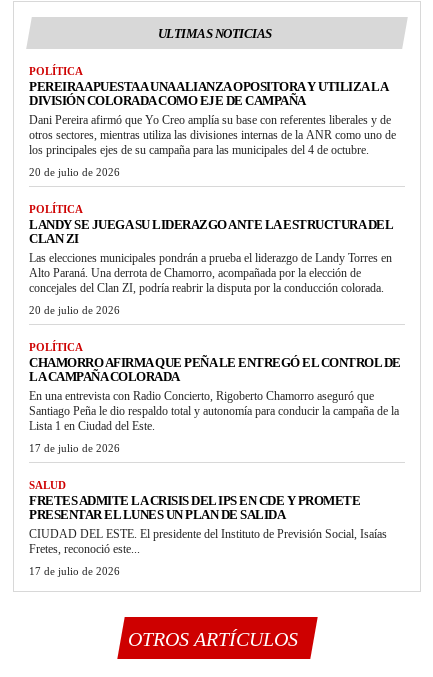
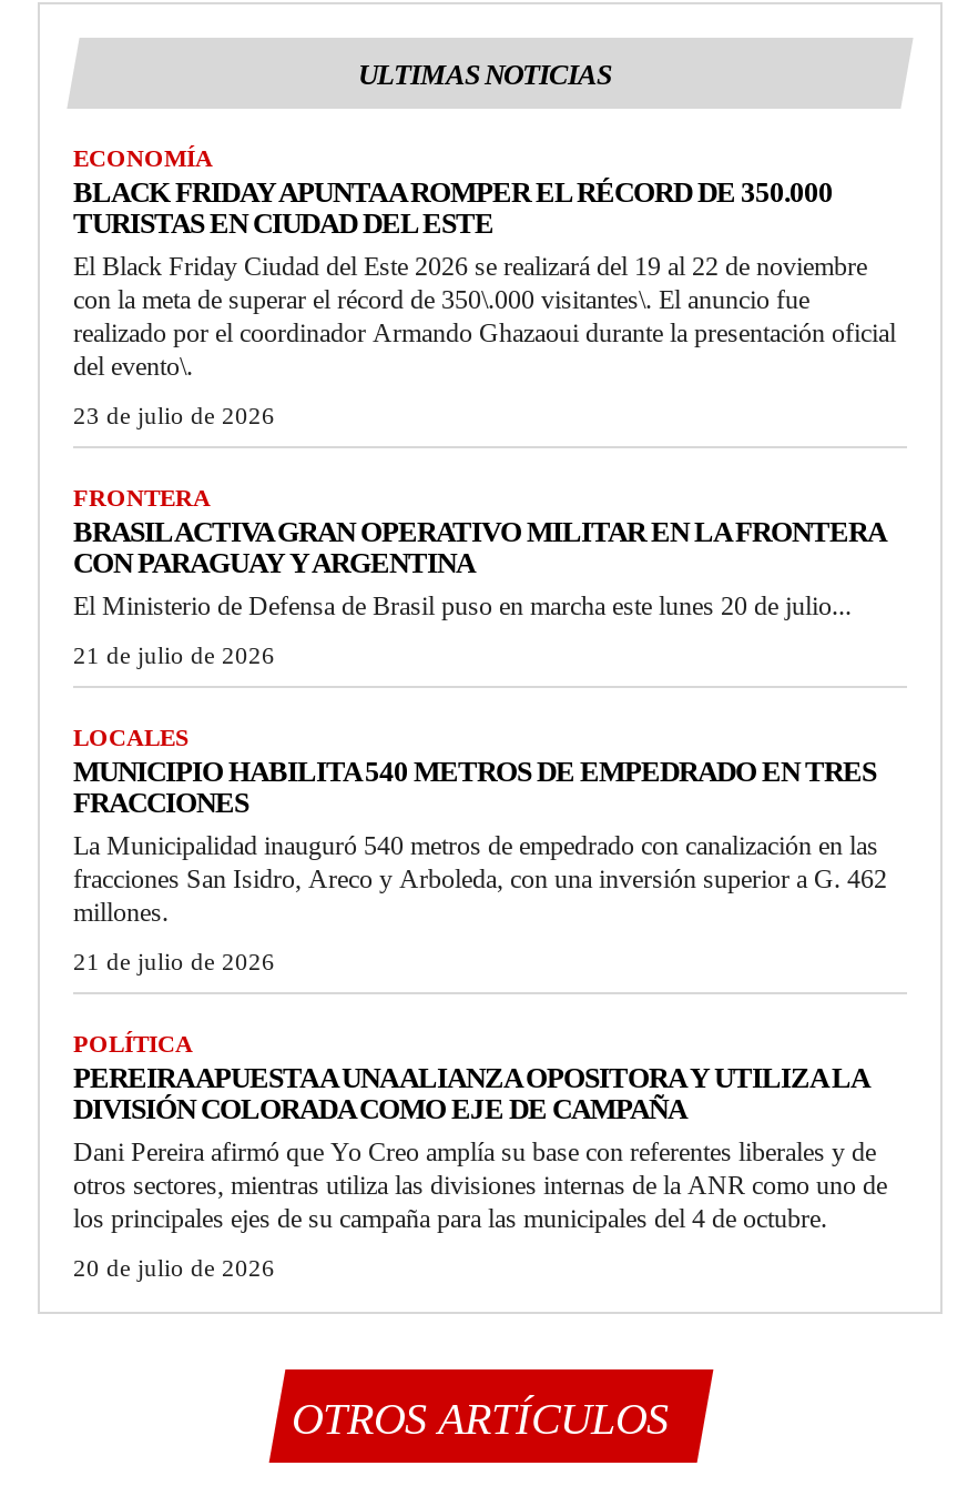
+ ECONOMÍA
+ BLACK FRIDAY APUNTA A ROMPER EL RÉCORD DE 350.000
+ TURISTAS EN CIUDAD DEL ESTE
+ El Black Friday Ciudad del Este 2026 se realizará del 19 al 22 de noviembre
+ con la meta de superar el récord de 350\.000 visitantes\. El anuncio fue
+ realizado por el coordinador Armando Ghazaoui durante la presentación oficial
+ del evento\.
+ 23 de julio de 2026
+ FRONTERA
+ BRASIL ACTIVA GRAN OPERATIVO MILITAR EN LA FRONTERA
+ CON PARAGUAY Y ARGENTINA
+ El Ministerio de Defensa de Brasil puso en marcha este lunes 20 de julio...
+ 21 de julio de 2026
+ LOCALES
+ MUNICIPIO HABILITA 540 METROS DE EMPEDRADO EN TRES
+ FRACCIONES
+ La Municipalidad inauguró 540 metros de empedrado con canalización en las
+ fracciones San Isidro, Areco y Arboleda, con una inversión superior a G. 462
+ millones.
+ 21 de julio de 2026

moved down: POLÍTICA | PEREIRA APUESTA A UNA ALIANZA OPOSITORA Y UTILIZA LA | DIVISIÓN COLORADA COMO EJE DE CAMPAÑA | Dani Pereira afirmó que Yo Creo amplía su base con referentes liberales y de | otros sectores, mientras utiliza las divisiones internas de la ANR como uno de | los principales ejes de su campaña para las municipales del 4 de octubre. | 20 de julio de 2026

- POLÍTICA
- LANDY SE JUEGA SU LIDERAZGO ANTE LA ESTRUCTURA DEL
- CLAN ZI
- Las elecciones municipales pondrán a prueba el liderazgo de Landy Torres en
- Alto Paraná. Una derrota de Chamorro, acompañada por la elección de
- concejales del Clan ZI, podría reabrir la disputa por la conducción colorada.
- 20 de julio de 2026
- POLÍTICA
- CHAMORRO AFIRMA QUE PEÑA LE ENTREGÓ EL CONTROL DE
- LA CAMPAÑA COLORADA
- En una entrevista con Radio Concierto, Rigoberto Chamorro aseguró que
- Santiago Peña le dio respaldo total y autonomía para conducir la campaña de la
- Lista 1 en Ciudad del Este.
- 17 de julio de 2026
- SALUD
- FRETES ADMITE LA CRISIS DEL IPS EN CDE Y PROMETE
- PRESENTAR EL LUNES UN PLAN DE SALIDA
- CIUDAD DEL ESTE. El presidente del Instituto de Previsión Social, Isaías
- Fretes, reconoció este...
- 17 de julio de 2026
